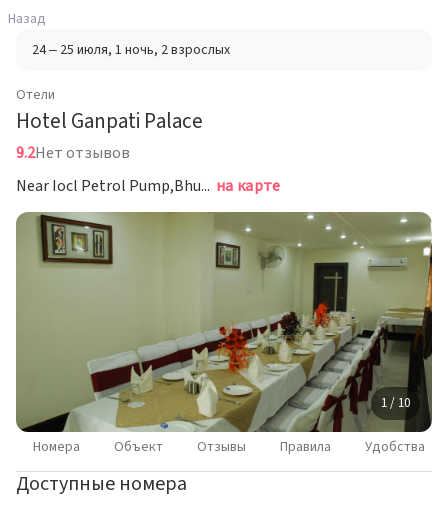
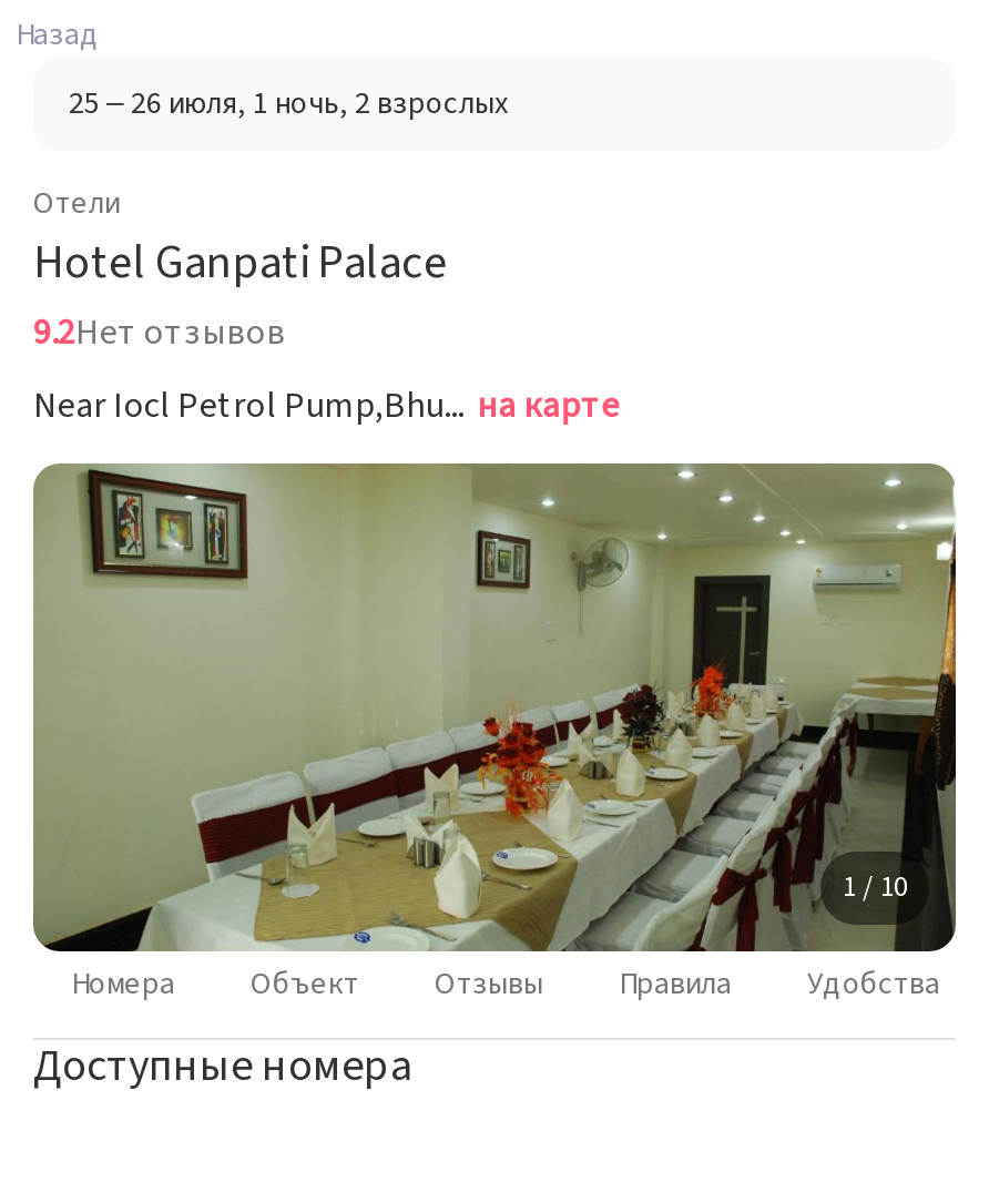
- 24 – 25 июля, 1 ночь, 2 взрослых
+ 25 – 26 июля, 1 ночь, 2 взрослых
